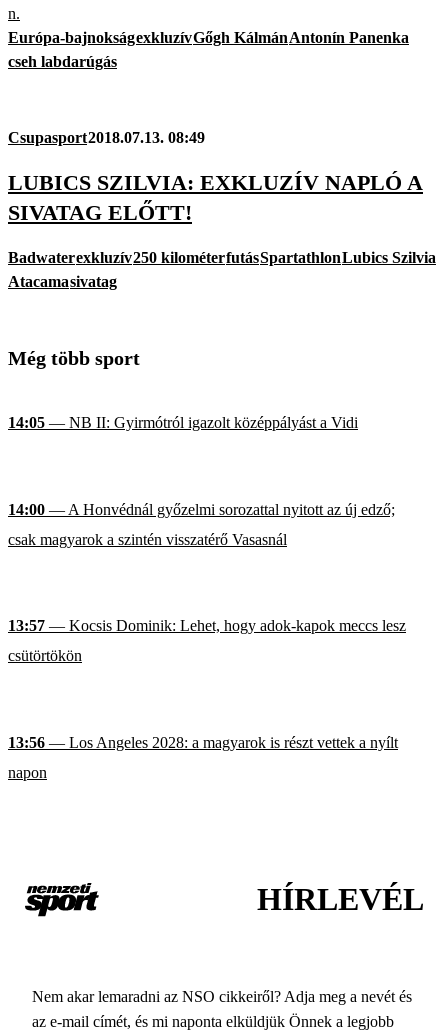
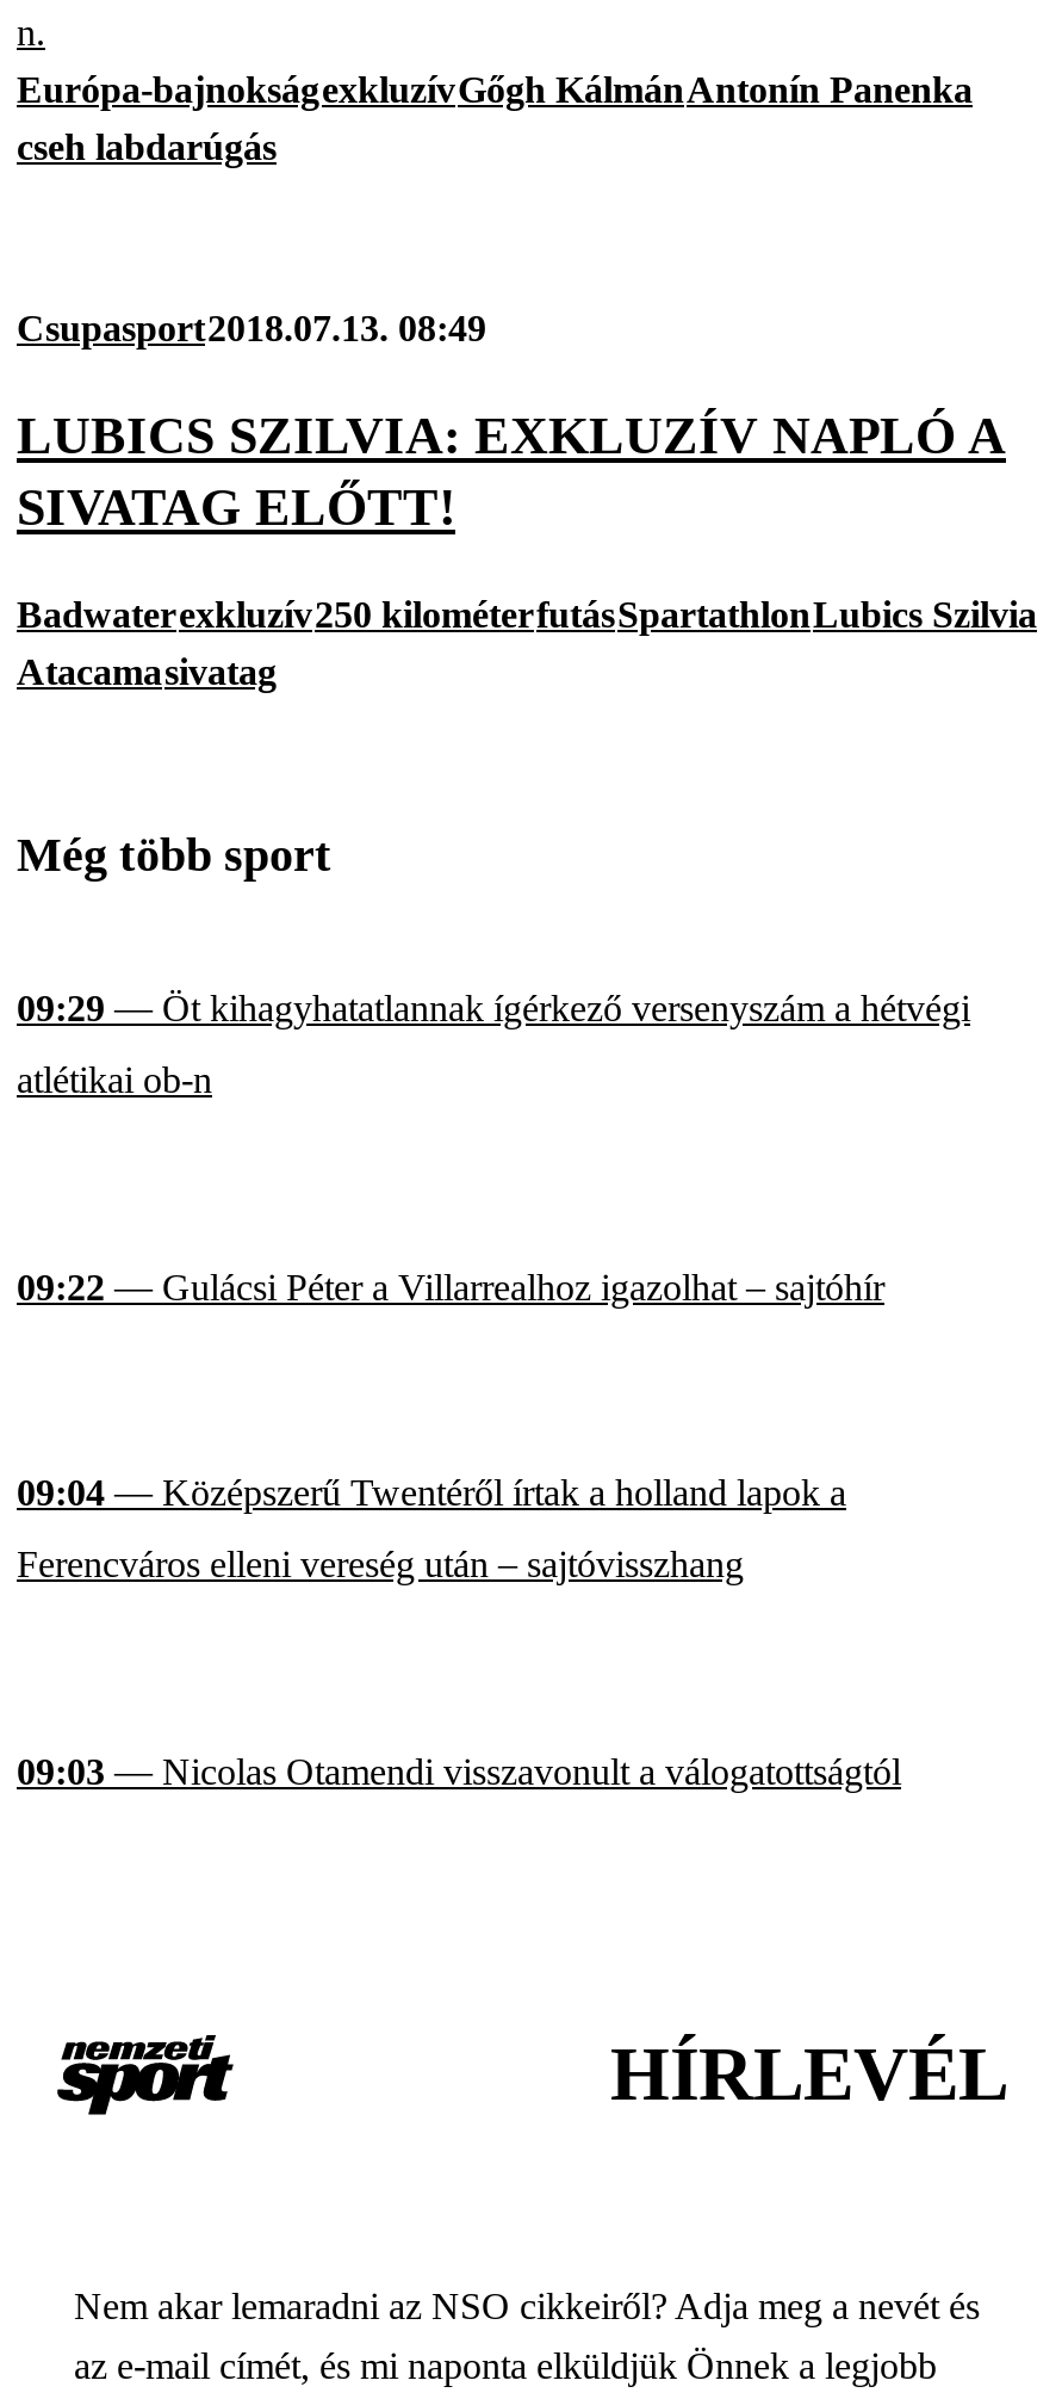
- 14:05 — NB II: Gyirmótról igazolt középpályást a Vidi
+ 09:29 — Öt kihagyhatatlannak ígérkező versenyszám a hétvégi
+ atlétikai ob-n

- 14:00 — A Honvédnál győzelmi sorozattal nyitott az új edző;
- csak magyarok a szintén visszatérő Vasasnál
+ 09:22 — Gulácsi Péter a Villarrealhoz igazolhat – sajtóhír

- 13:57 — Kocsis Dominik: Lehet, hogy adok-kapok meccs lesz
- csütörtökön
+ 09:04 — Középszerű Twentéről írtak a holland lapok a
+ Ferencváros elleni vereség után – sajtóvisszhang

- 13:56 — Los Angeles 2028: a magyarok is részt vettek a nyílt
- napon
+ 09:03 — Nicolas Otamendi visszavonult a válogatottságtól
